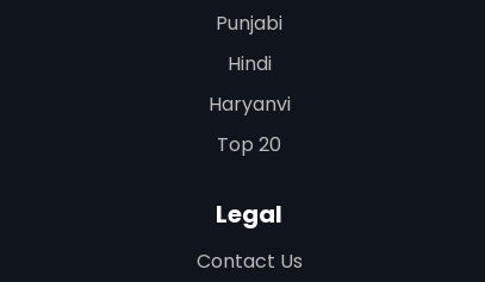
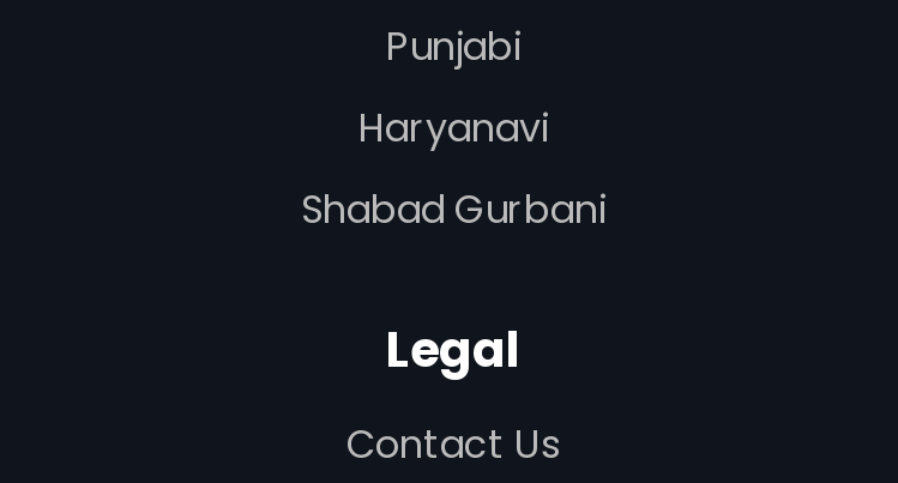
- Hindi
- Haryanvi
- Top 20
+ Haryanavi
+ Shabad Gurbani
